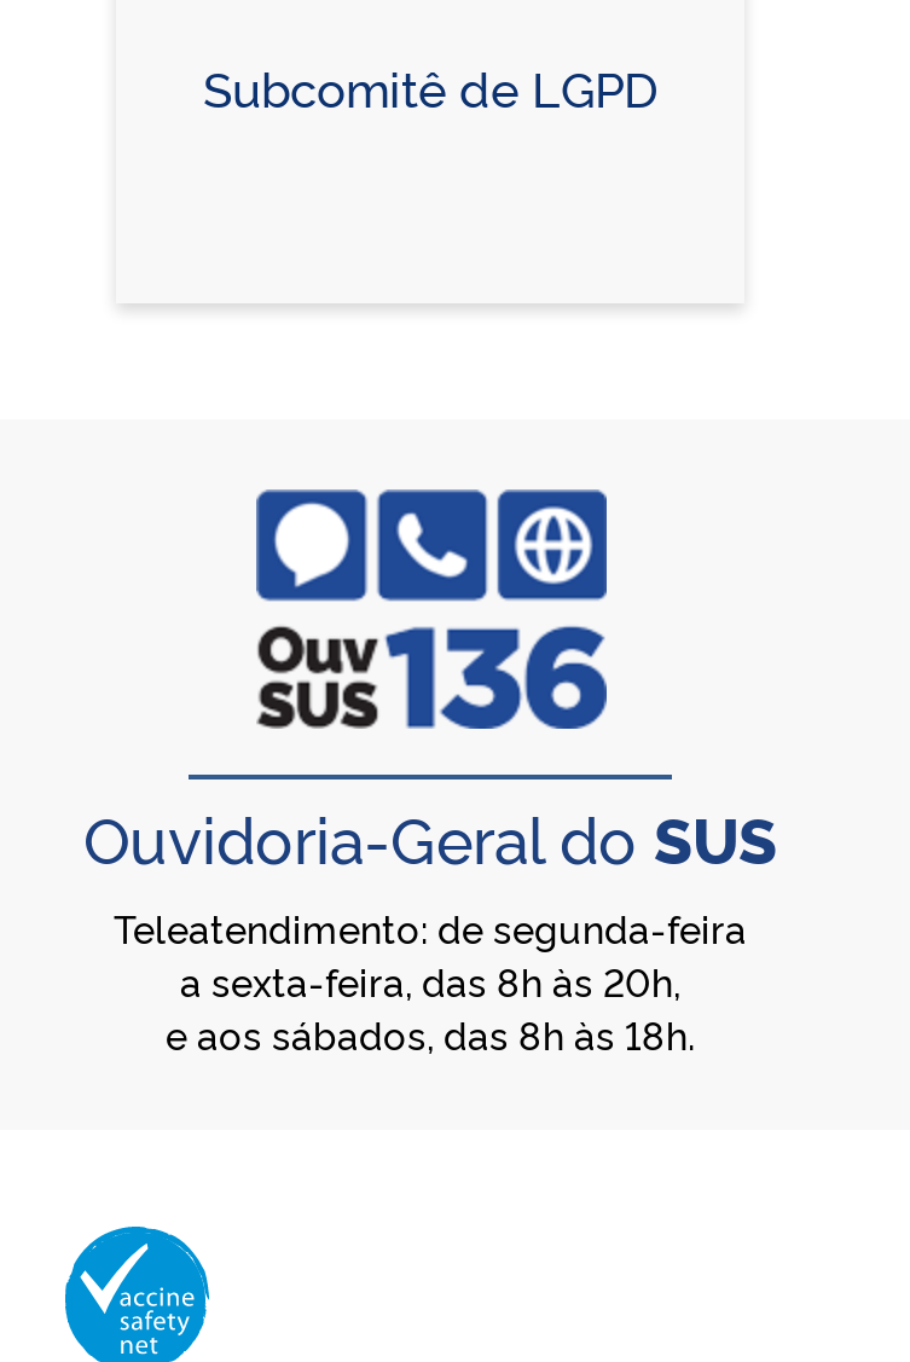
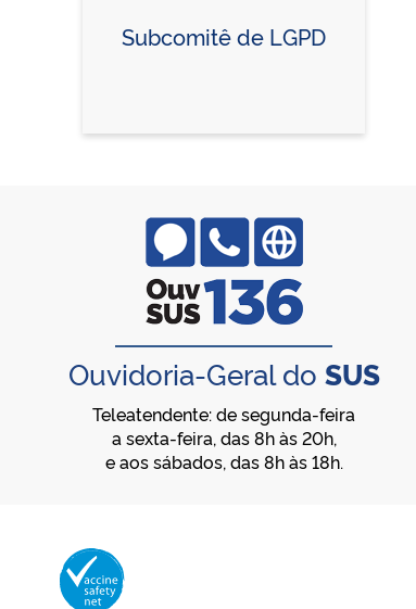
- Teleatendimento: de segunda-feira
+ Teleatendente: de segunda-feira
